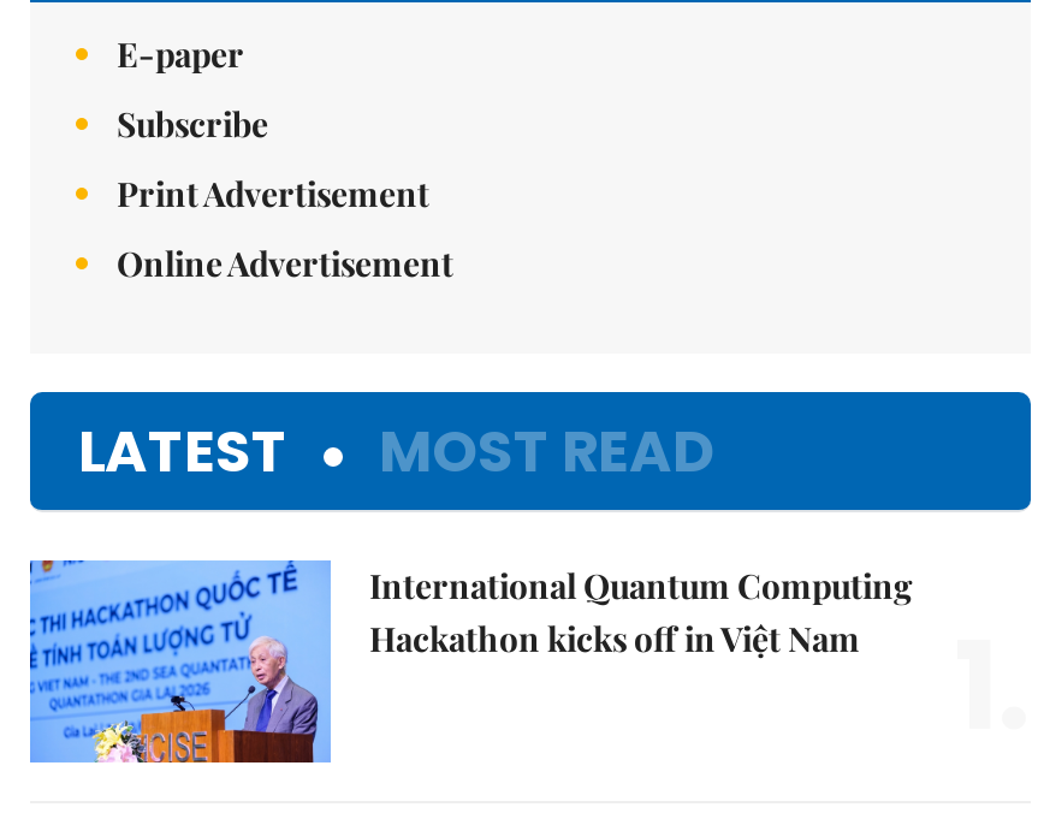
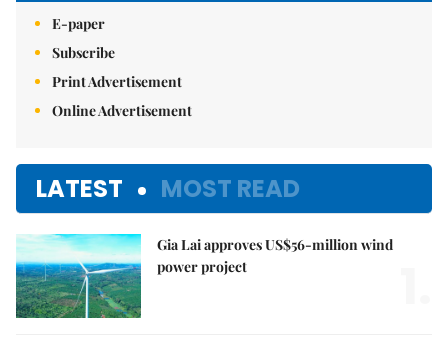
- [image]
- International Quantum Computing
- Hackathon kicks off in Việt Nam
+ [image]
+ Gia Lai approves US$56-million wind
+ power project
